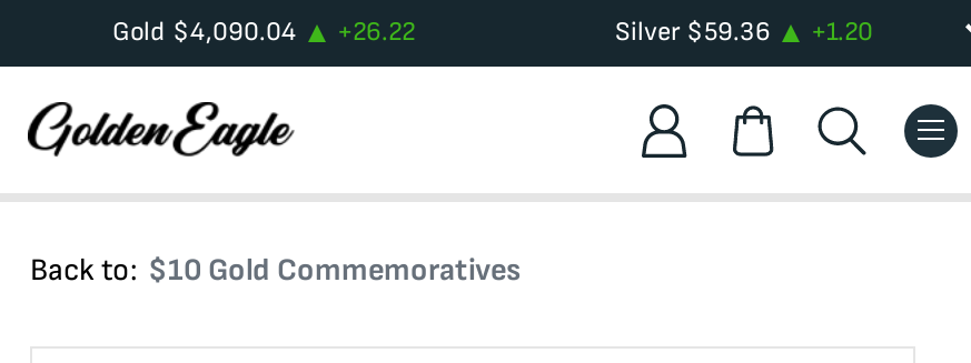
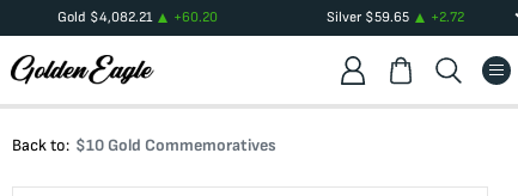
- Gold $4,090.04
+ Gold $4,082.21

- +26.22
+ +60.20

- Silver $59.36
+ Silver $59.65

- +1.20
+ +2.72
